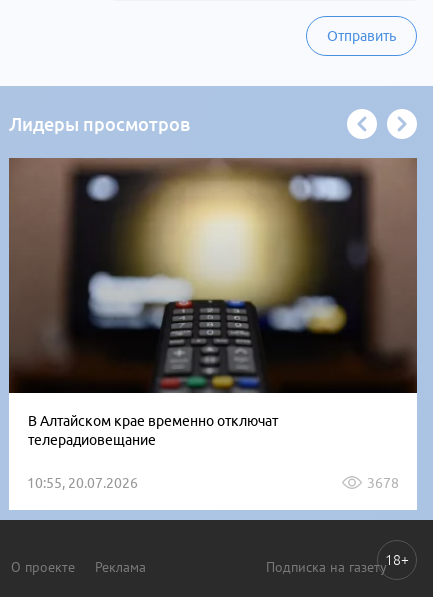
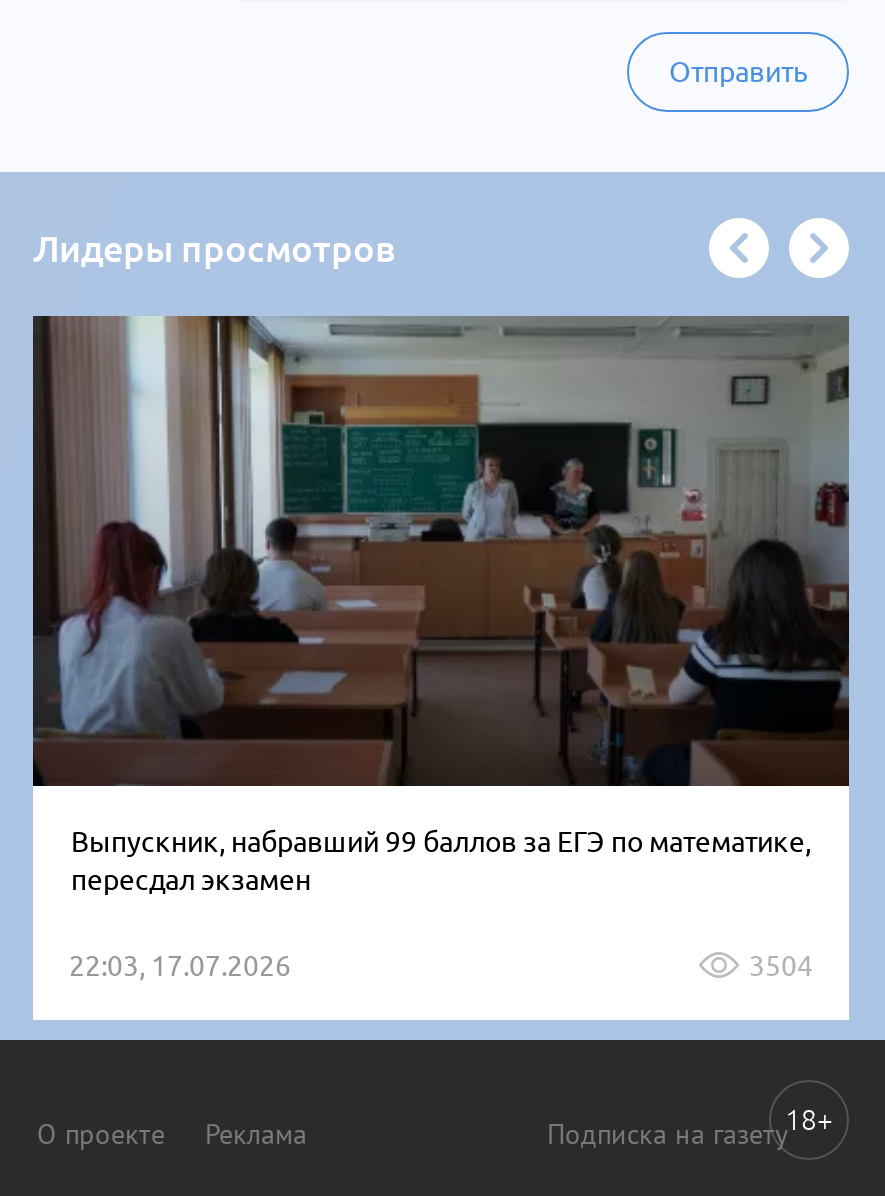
- [image]
- В Алтайском крае временно отключат
- телерадиовещание
+ [image]
+ Выпускник, набравший 99 баллов за ЕГЭ по математике,
+ пересдал экзамен

- 10:55, 20.07.2026
- 3678
+ 22:03, 17.07.2026
+ 3504
